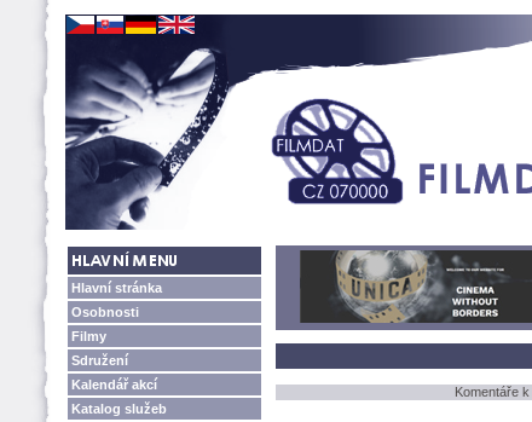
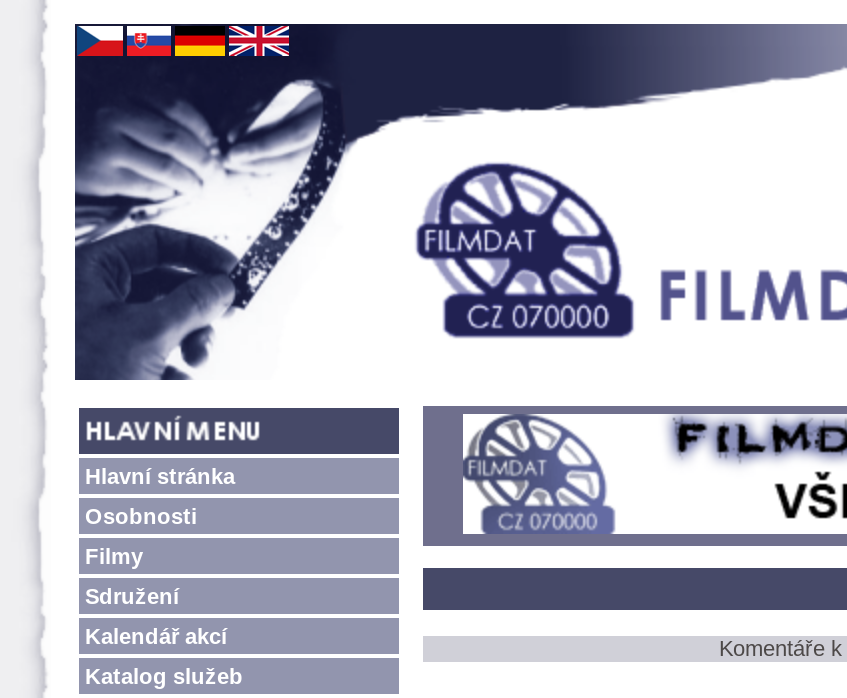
- [image]
+ [image]
